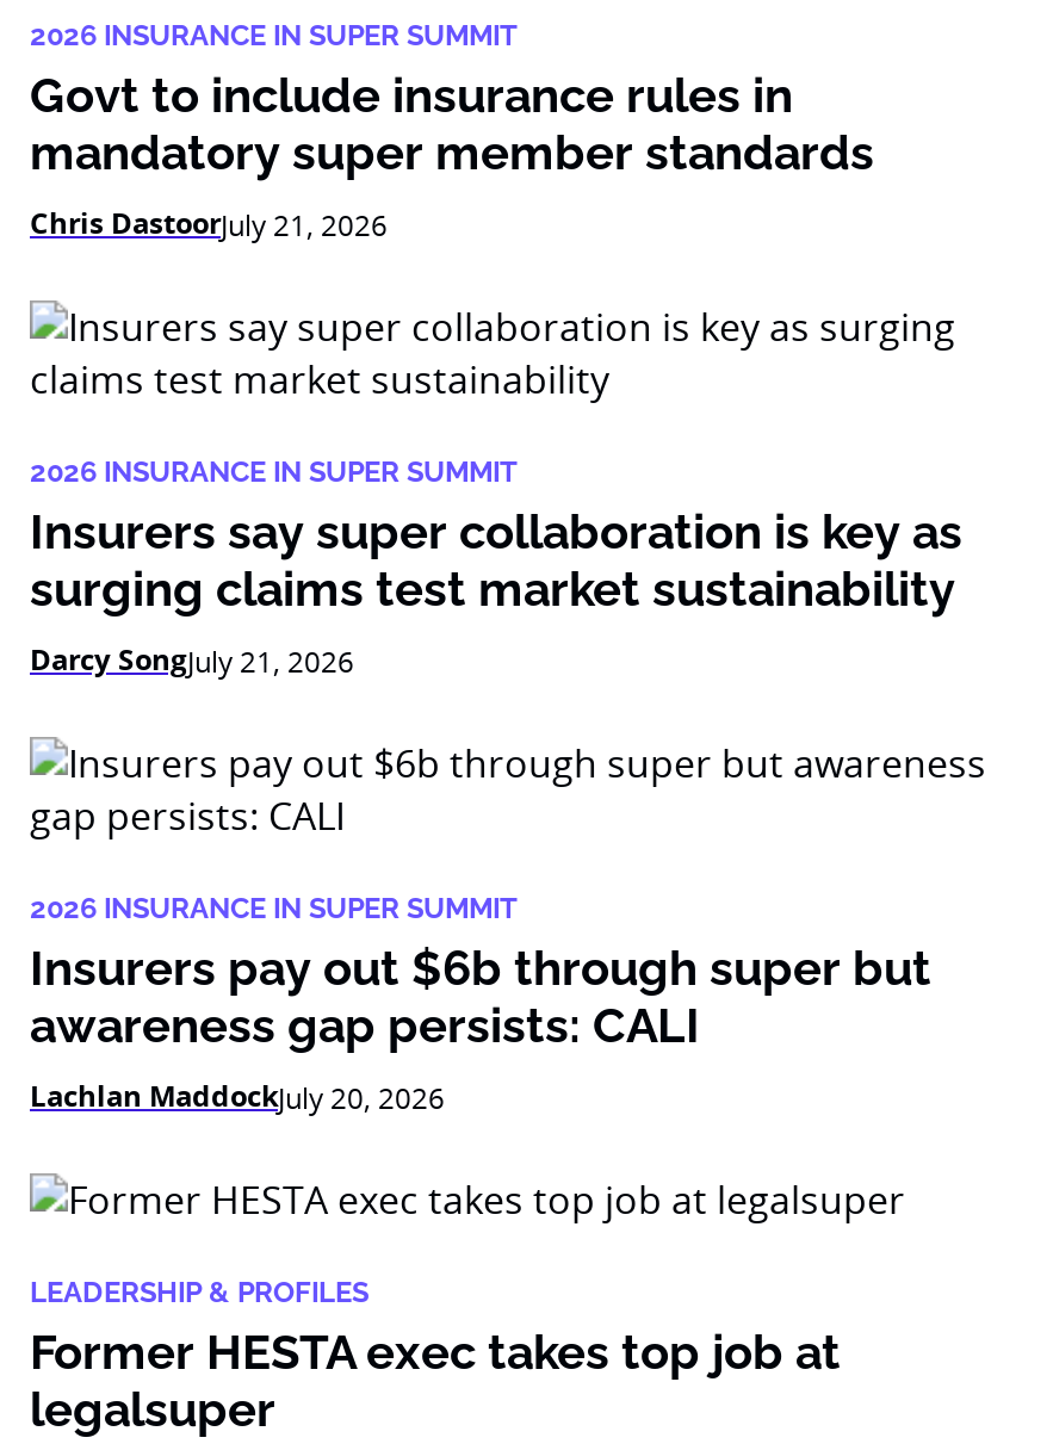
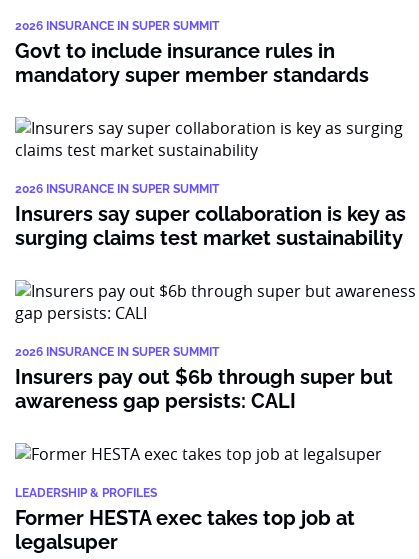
- Chris DastoorJuly 21, 2026

- Darcy SongJuly 21, 2026

- Lachlan MaddockJuly 20, 2026
